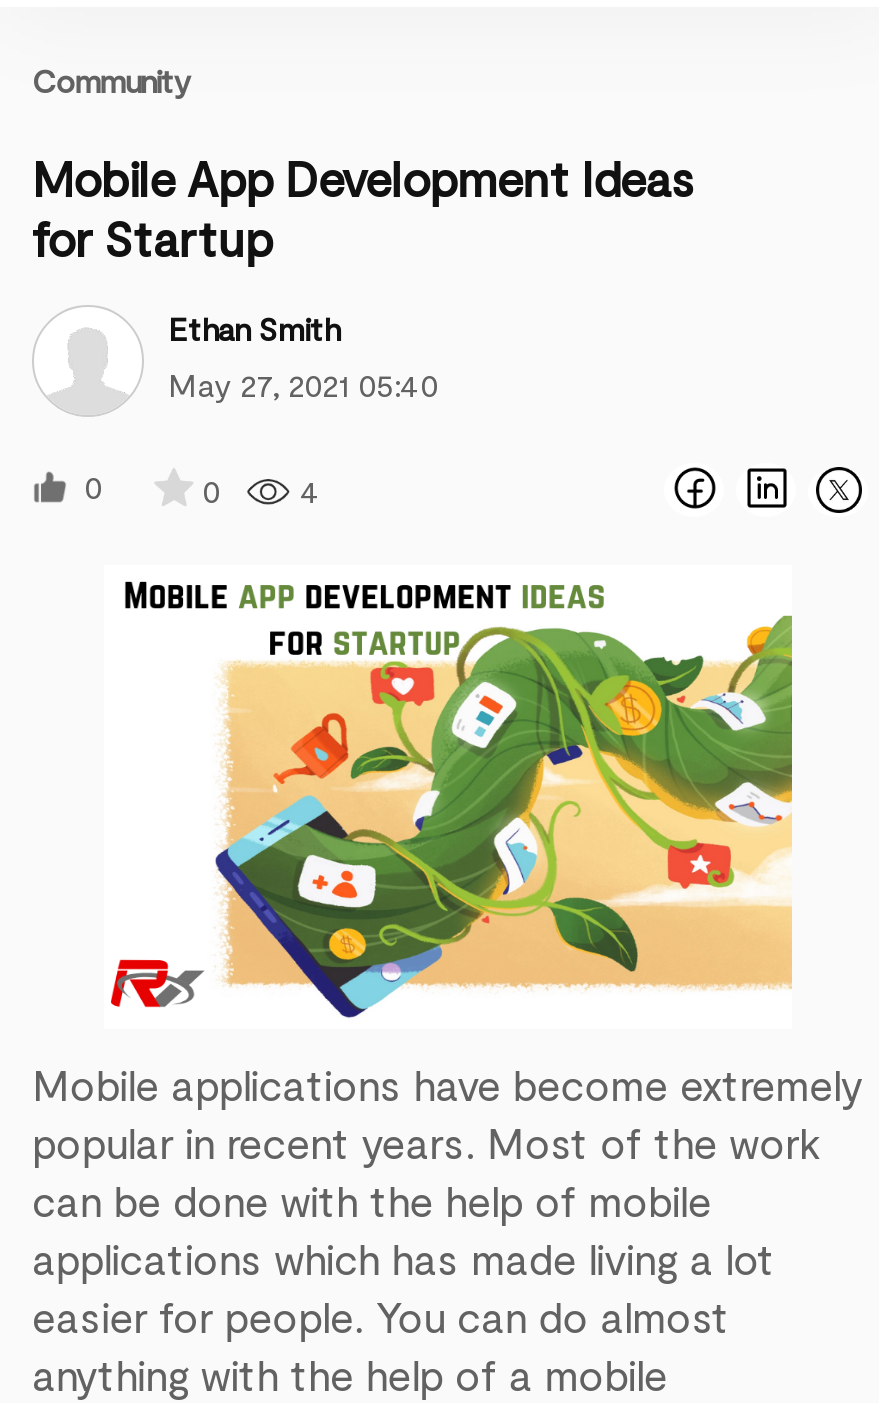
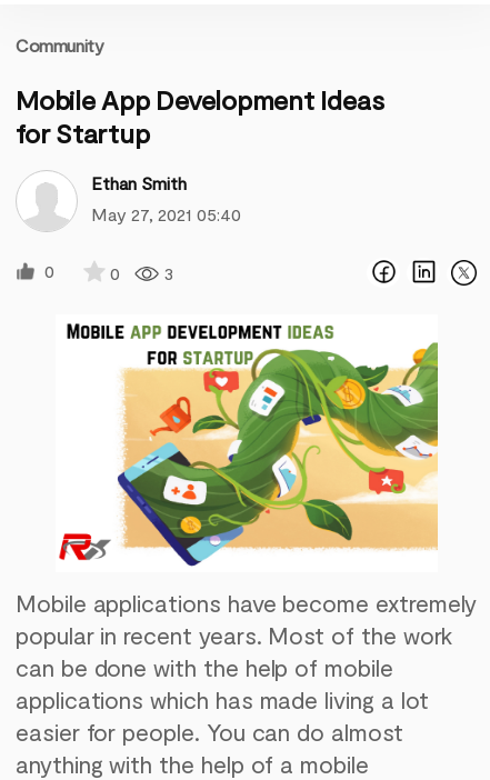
- 4
+ 3
